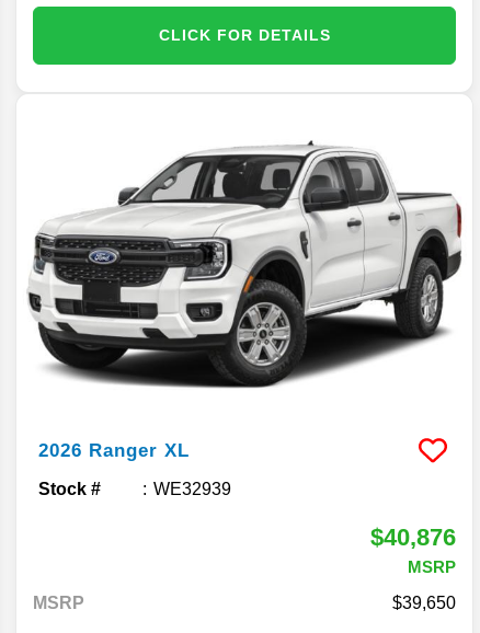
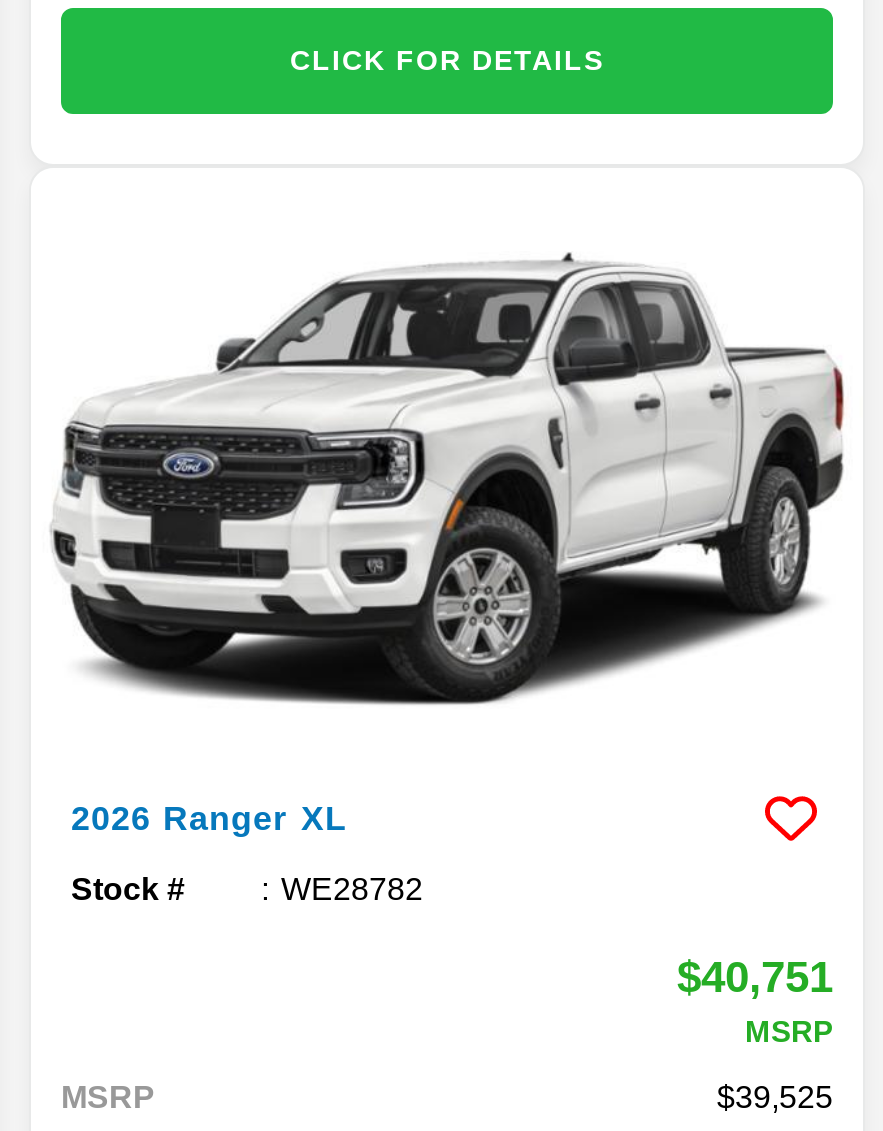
- WE32939
+ WE28782

- $40,876
+ $40,751

- 39,650
+ 39,525
